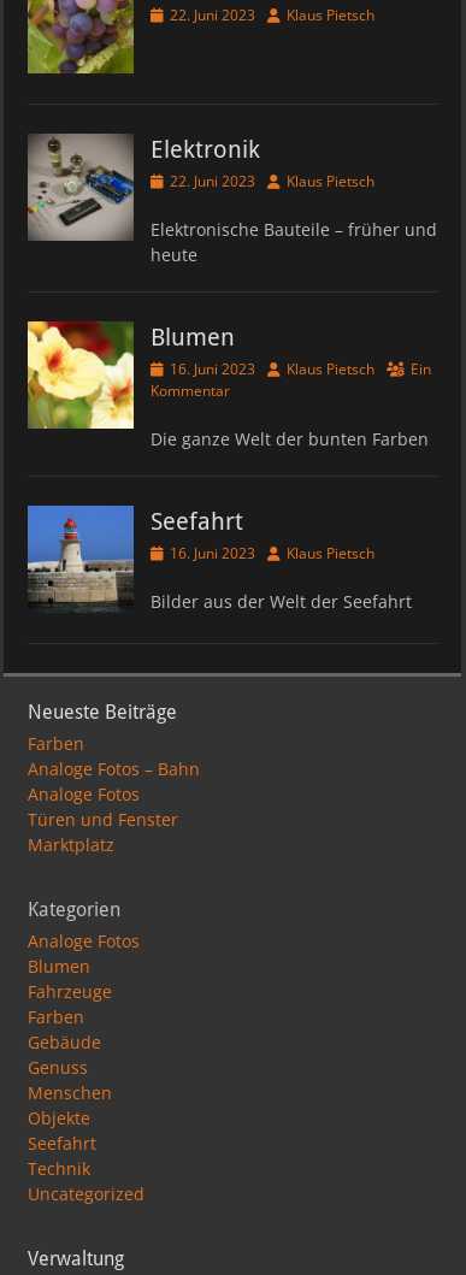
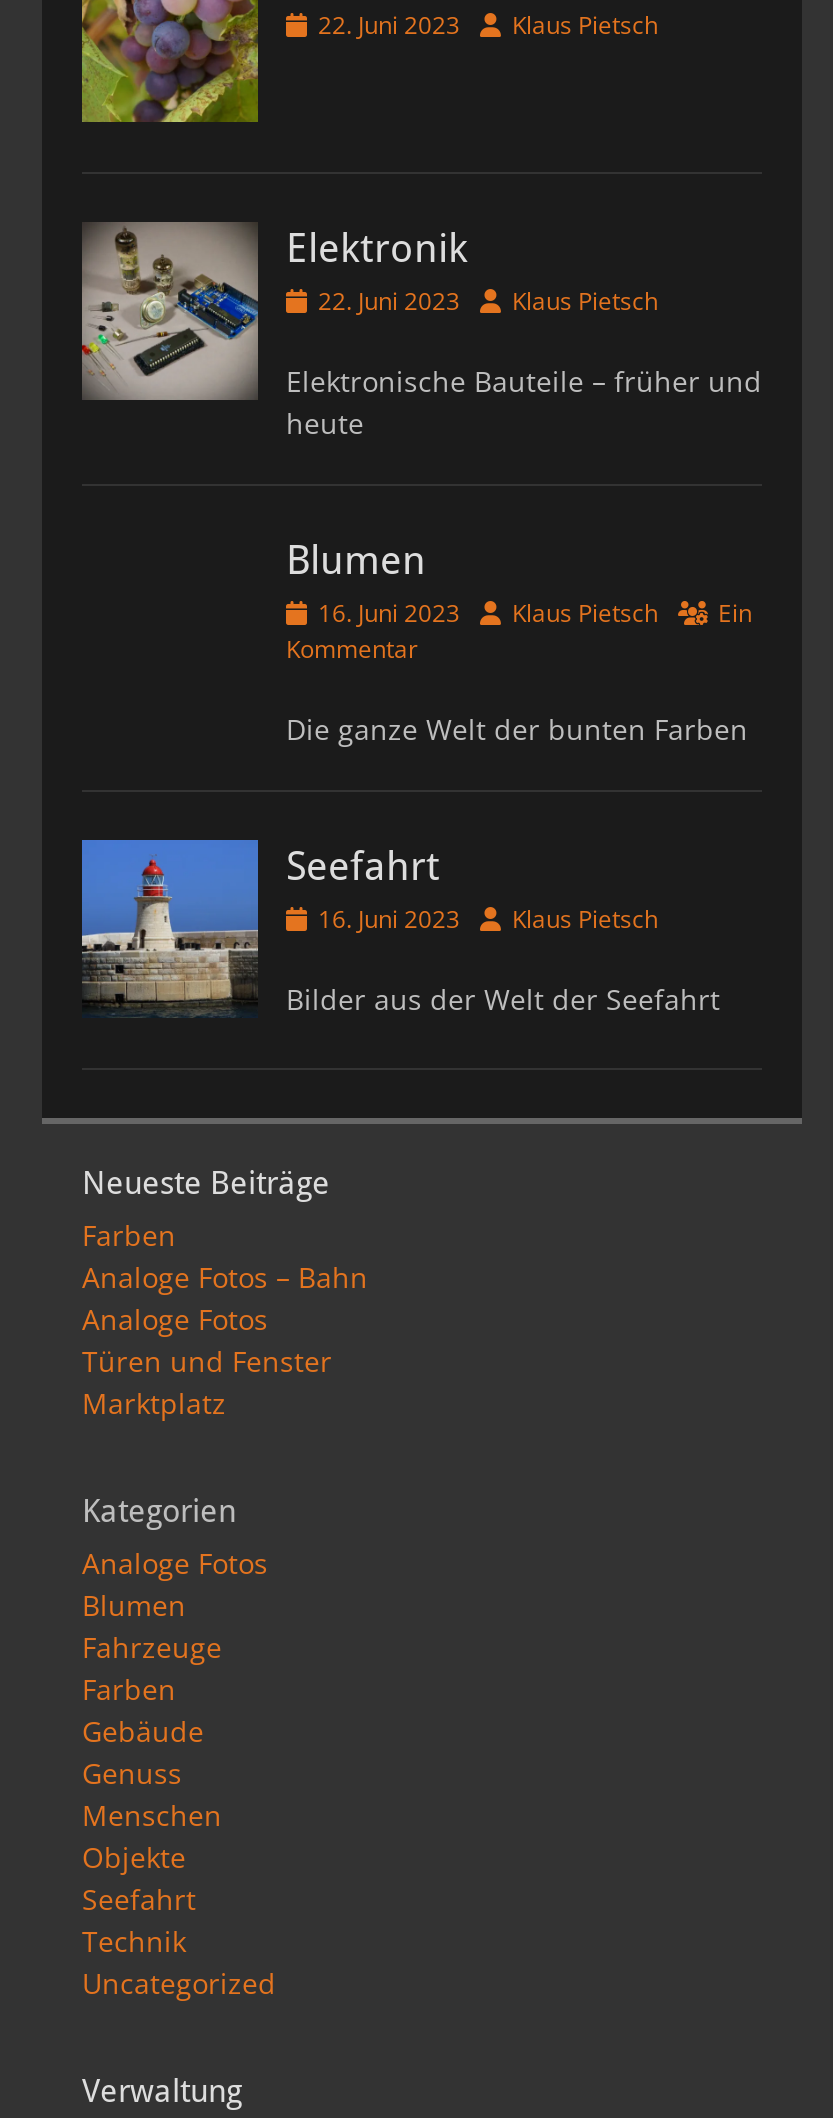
- [image]
